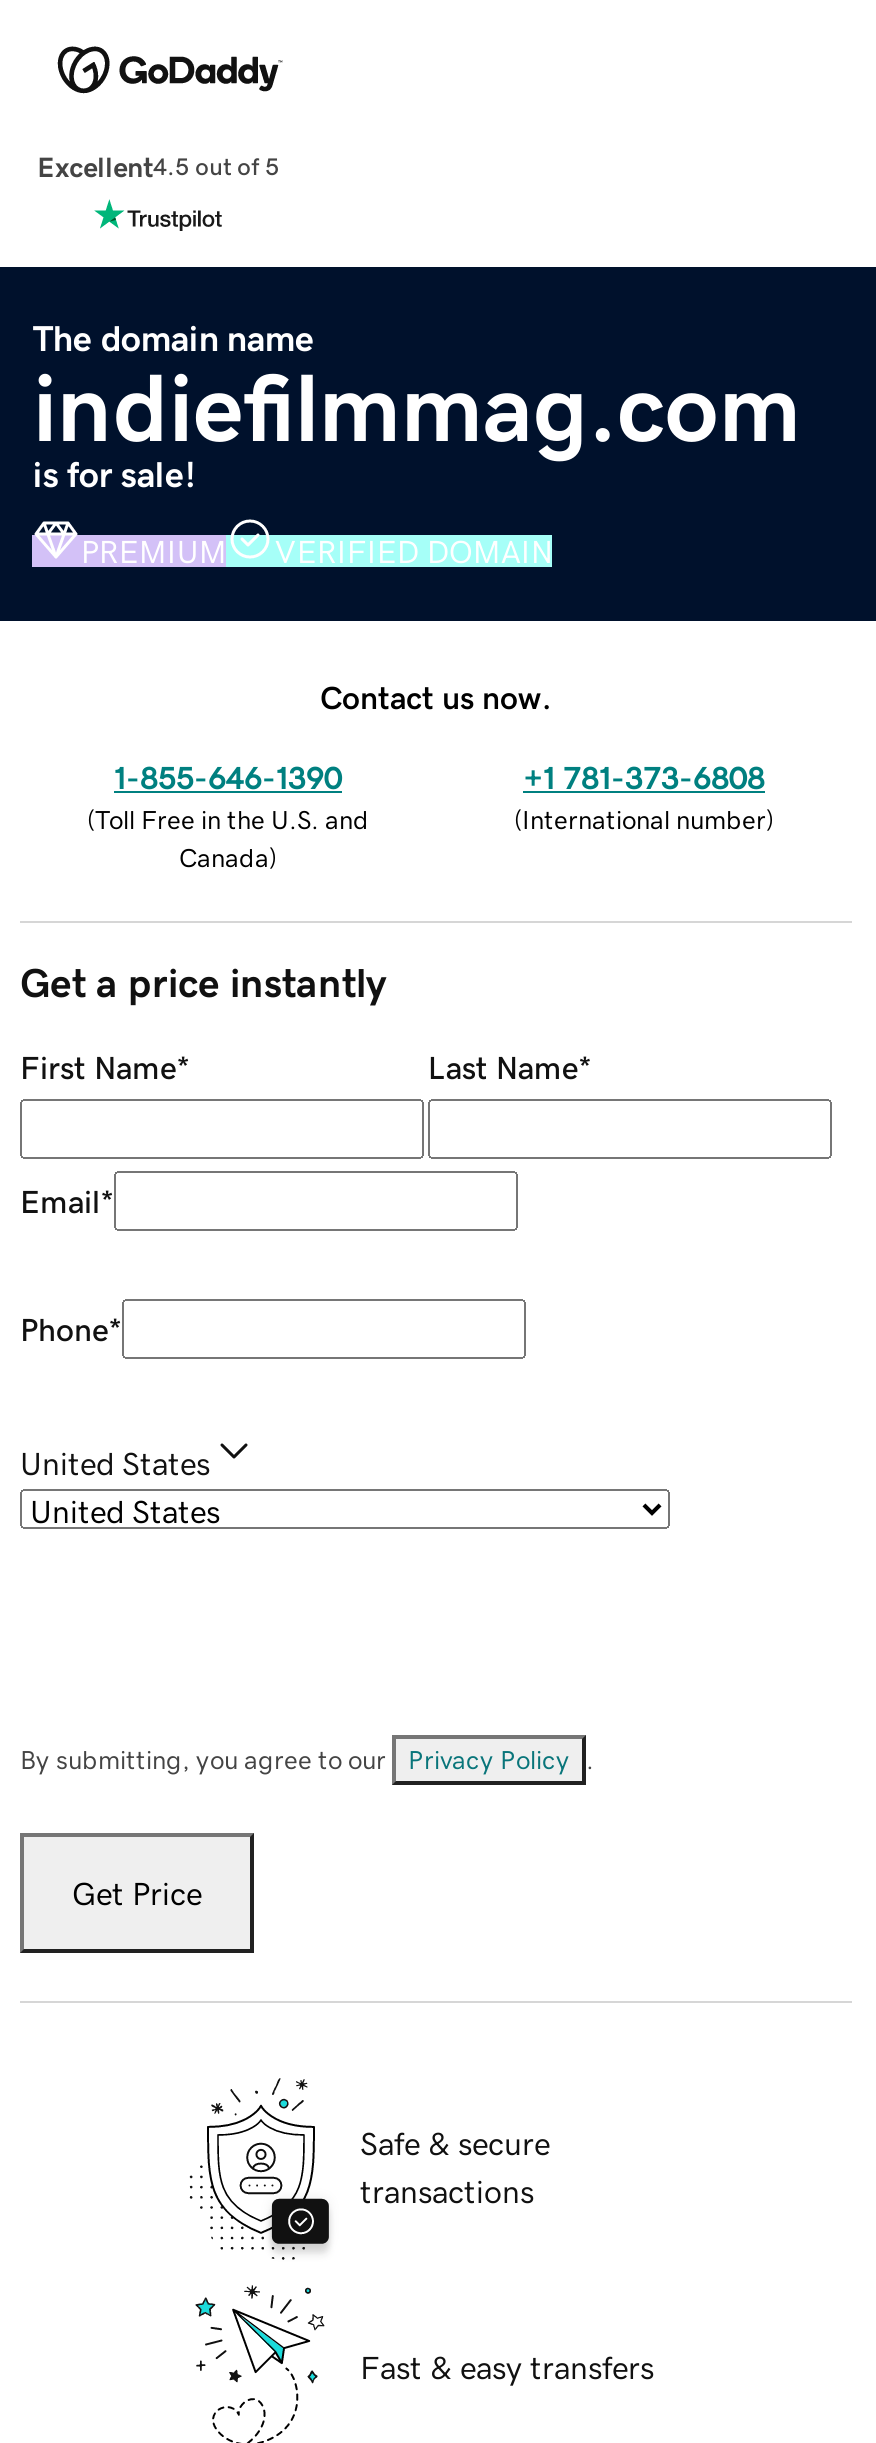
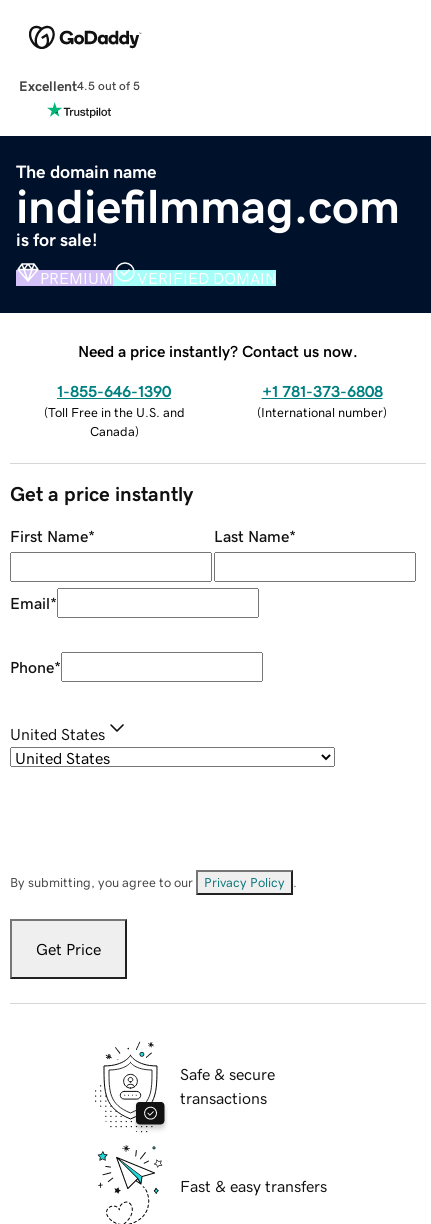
- Contact us now.
+ Need a price instantly? Contact us now.
